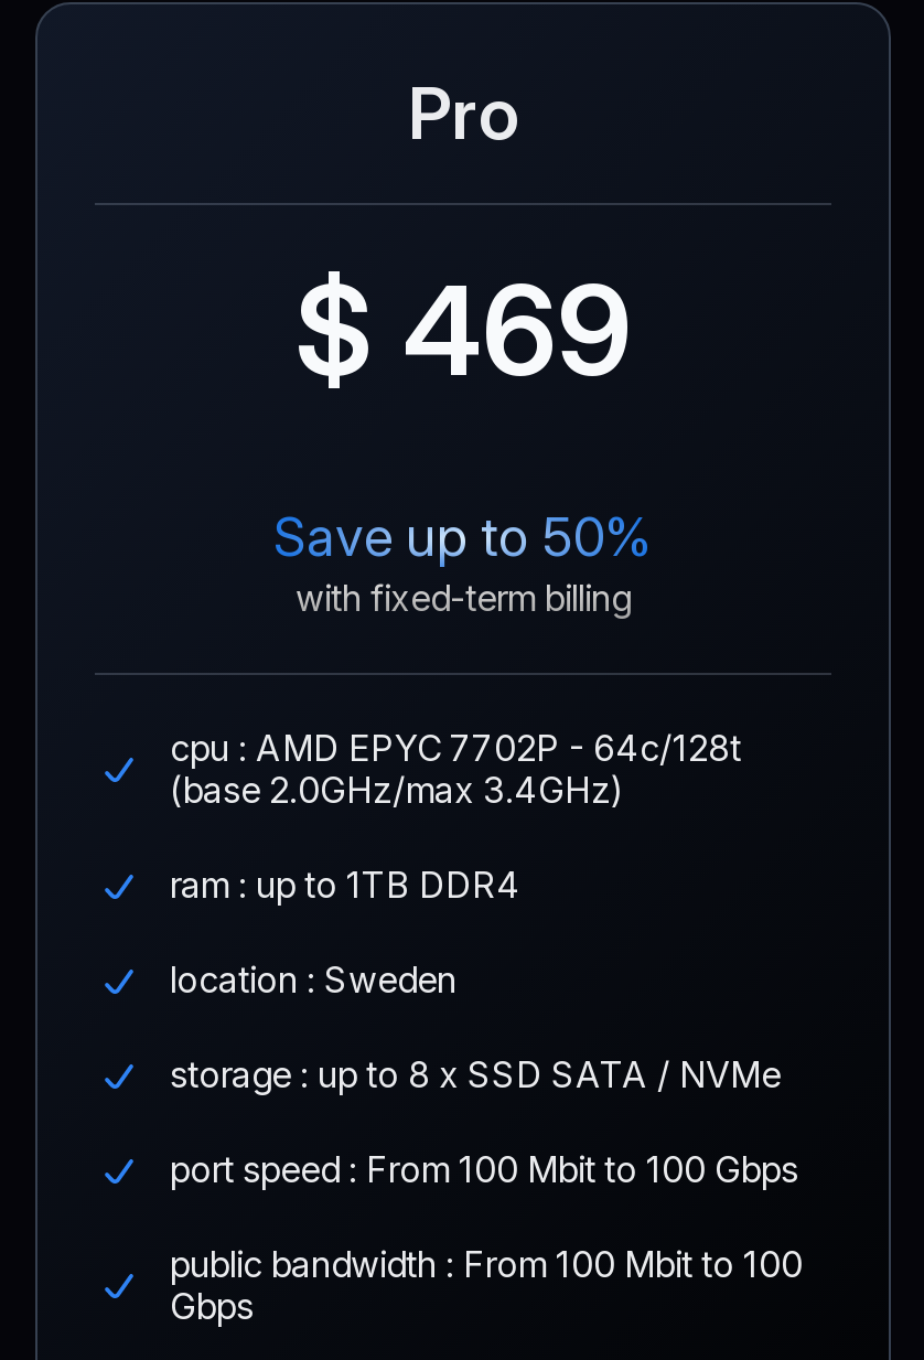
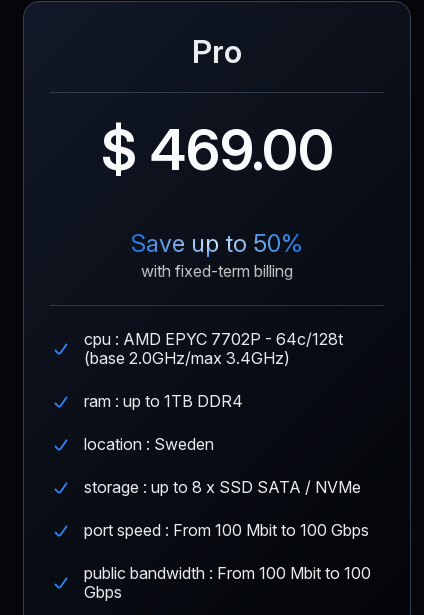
- $ 469
+ $ 469.00
